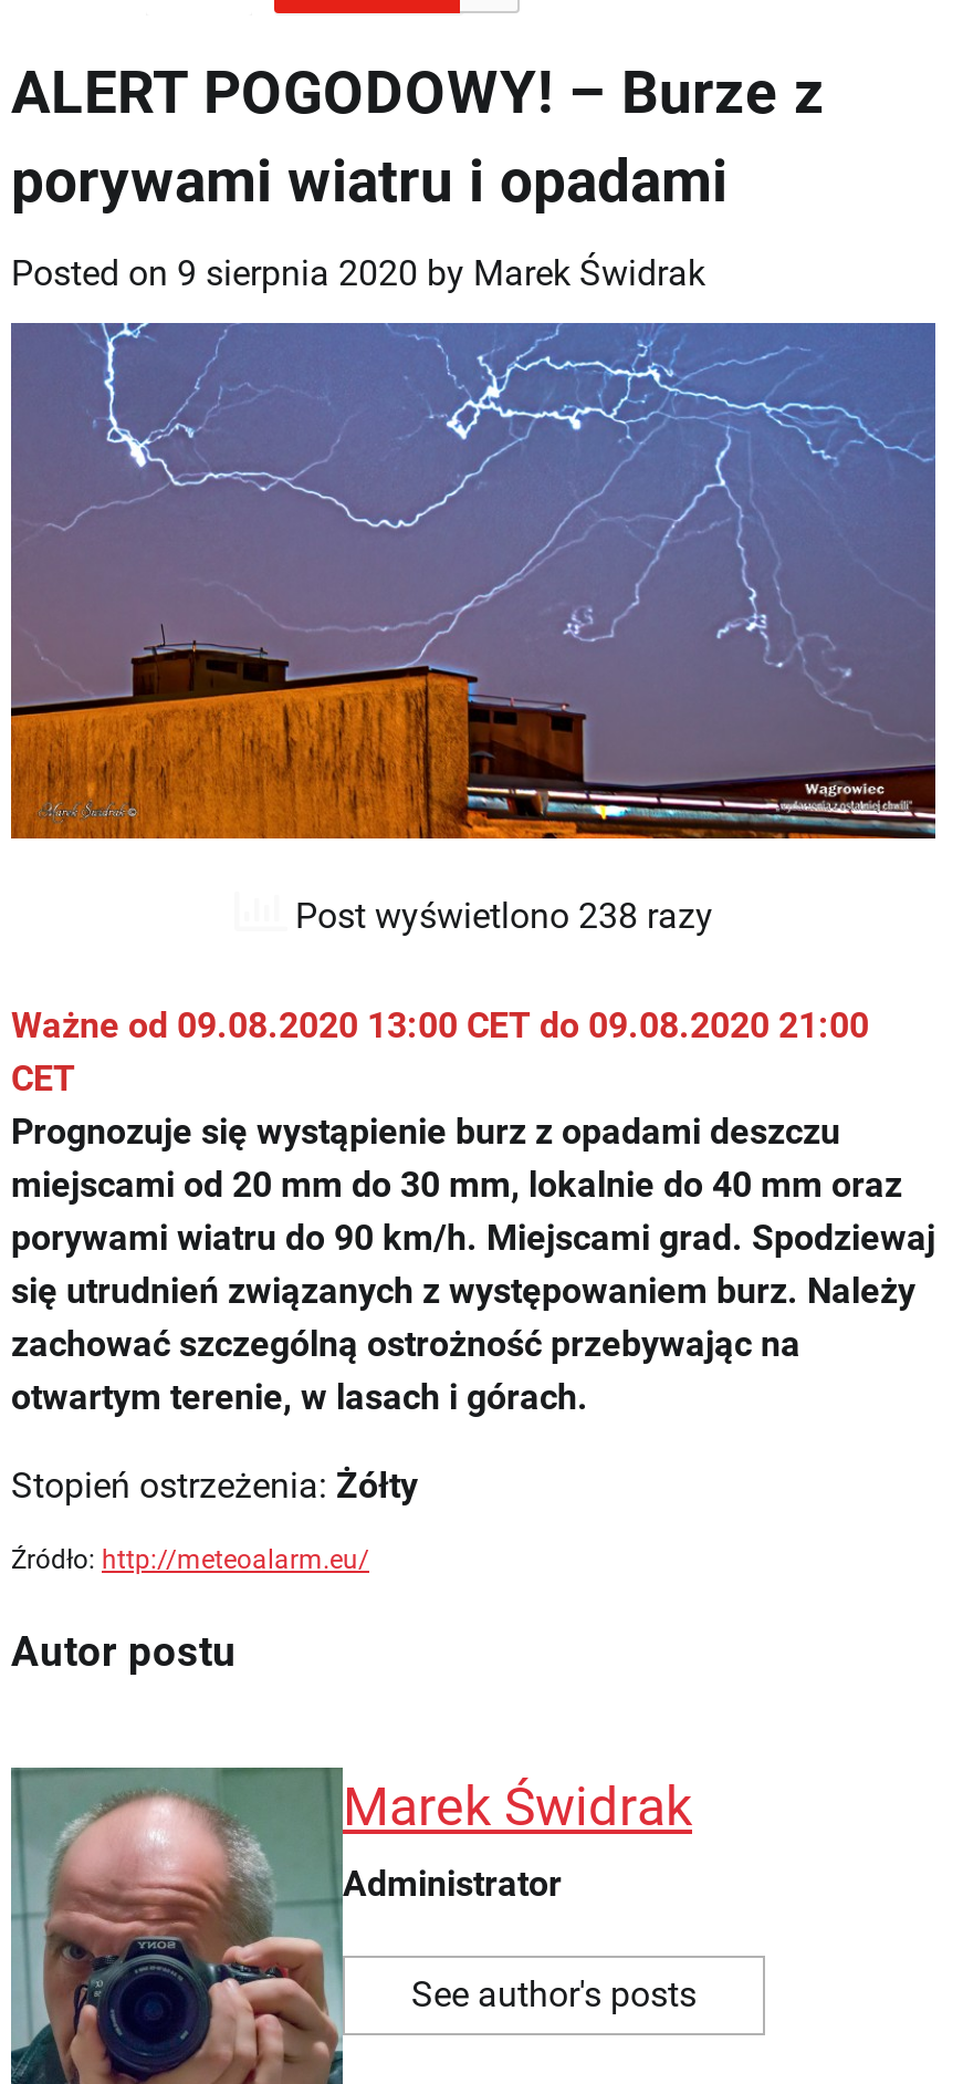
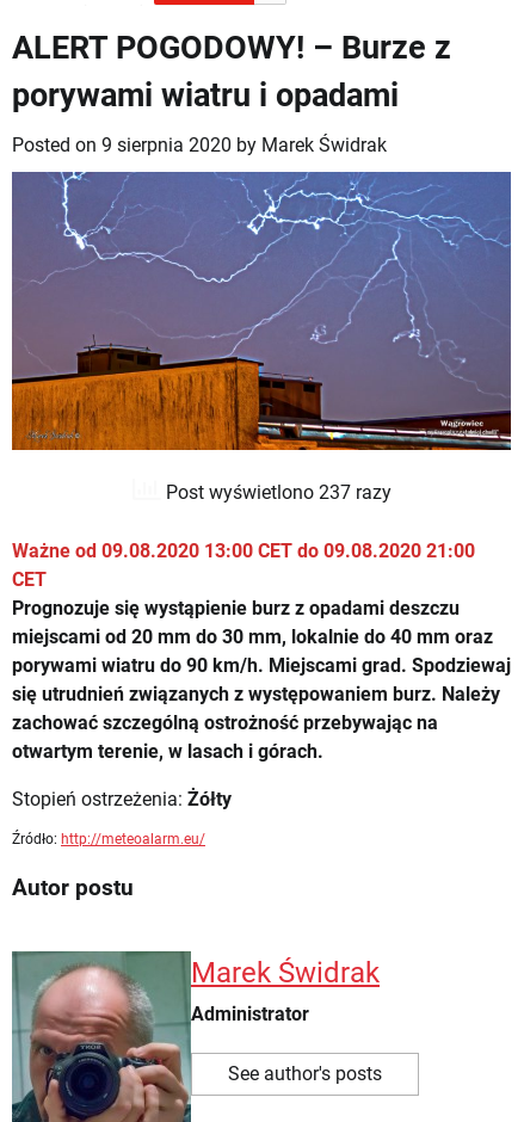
- Post wyświetlono 238 razy
+ Post wyświetlono 237 razy
